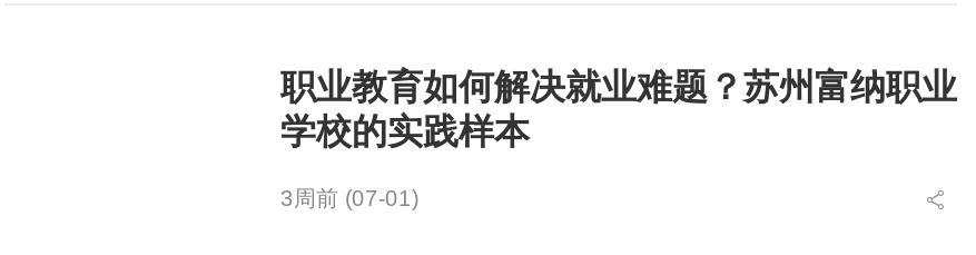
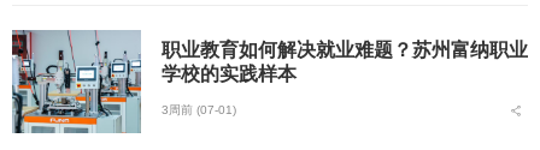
+ [image]
